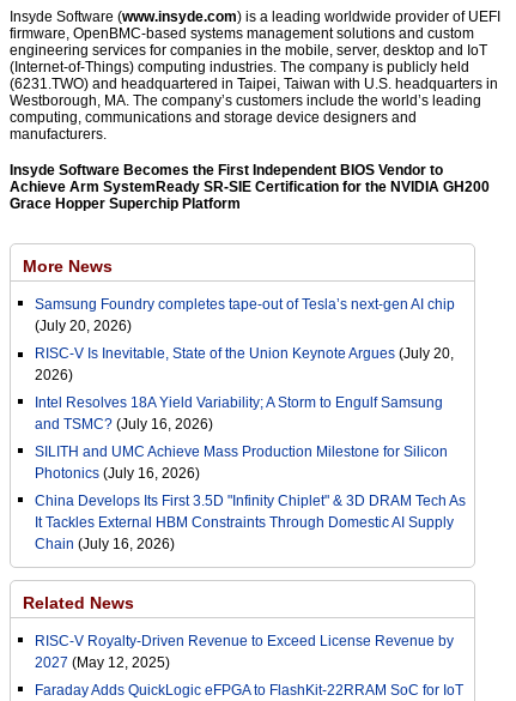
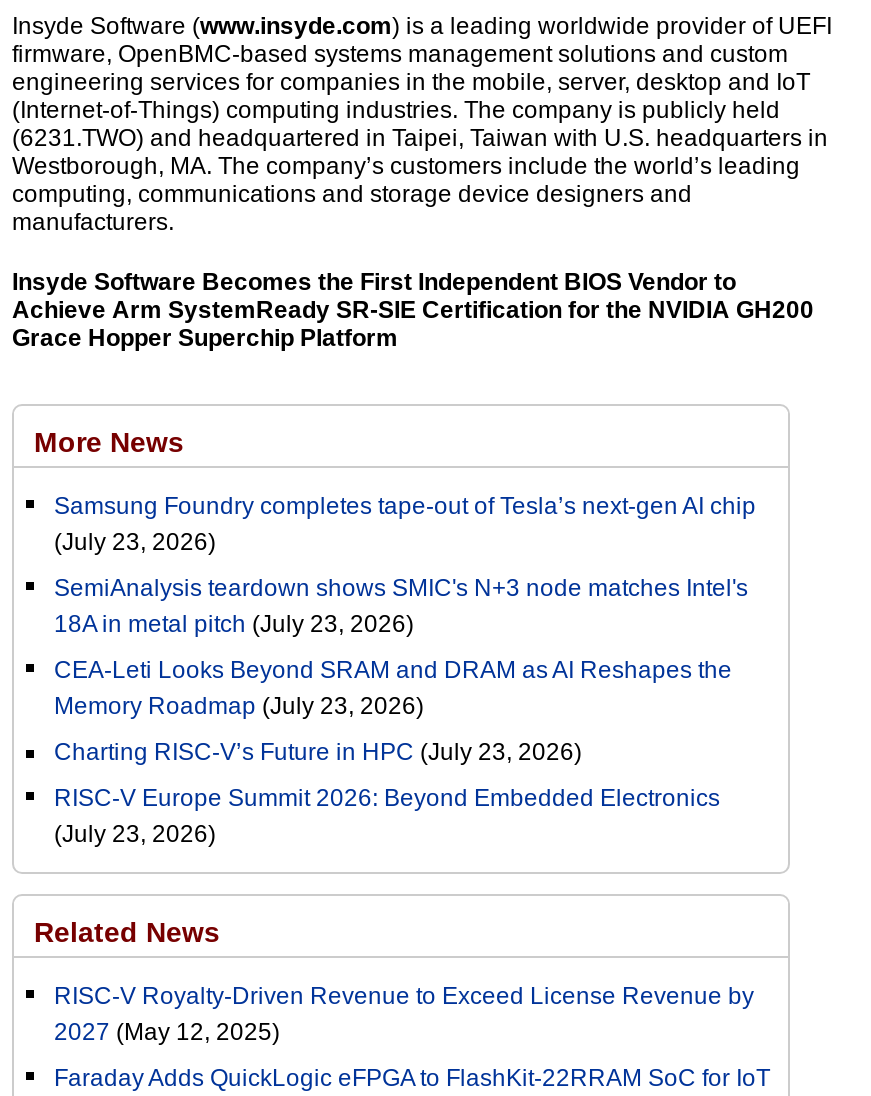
- (July 20, 2026)
+ (July 23, 2026)

- RISC-V Is Inevitable, State of the Union Keynote Argues (July 20,
- 2026)
+ SemiAnalysis teardown shows SMIC's N+3 node matches Intel's
+ 18A in metal pitch (July 23, 2026)

- Intel Resolves 18A Yield Variability; A Storm to Engulf Samsung
- and TSMC? (July 16, 2026)
+ CEA-Leti Looks Beyond SRAM and DRAM as AI Reshapes the
+ Memory Roadmap (July 23, 2026)

- SILITH and UMC Achieve Mass Production Milestone for Silicon
- Photonics (July 16, 2026)
+ Charting RISC-V’s Future in HPC (July 23, 2026)

- China Develops Its First 3.5D "Infinity Chiplet" & 3D DRAM Tech As
- It Tackles External HBM Constraints Through Domestic AI Supply
- Chain (July 16, 2026)
+ RISC-V Europe Summit 2026: Beyond Embedded Electronics
+ (July 23, 2026)
